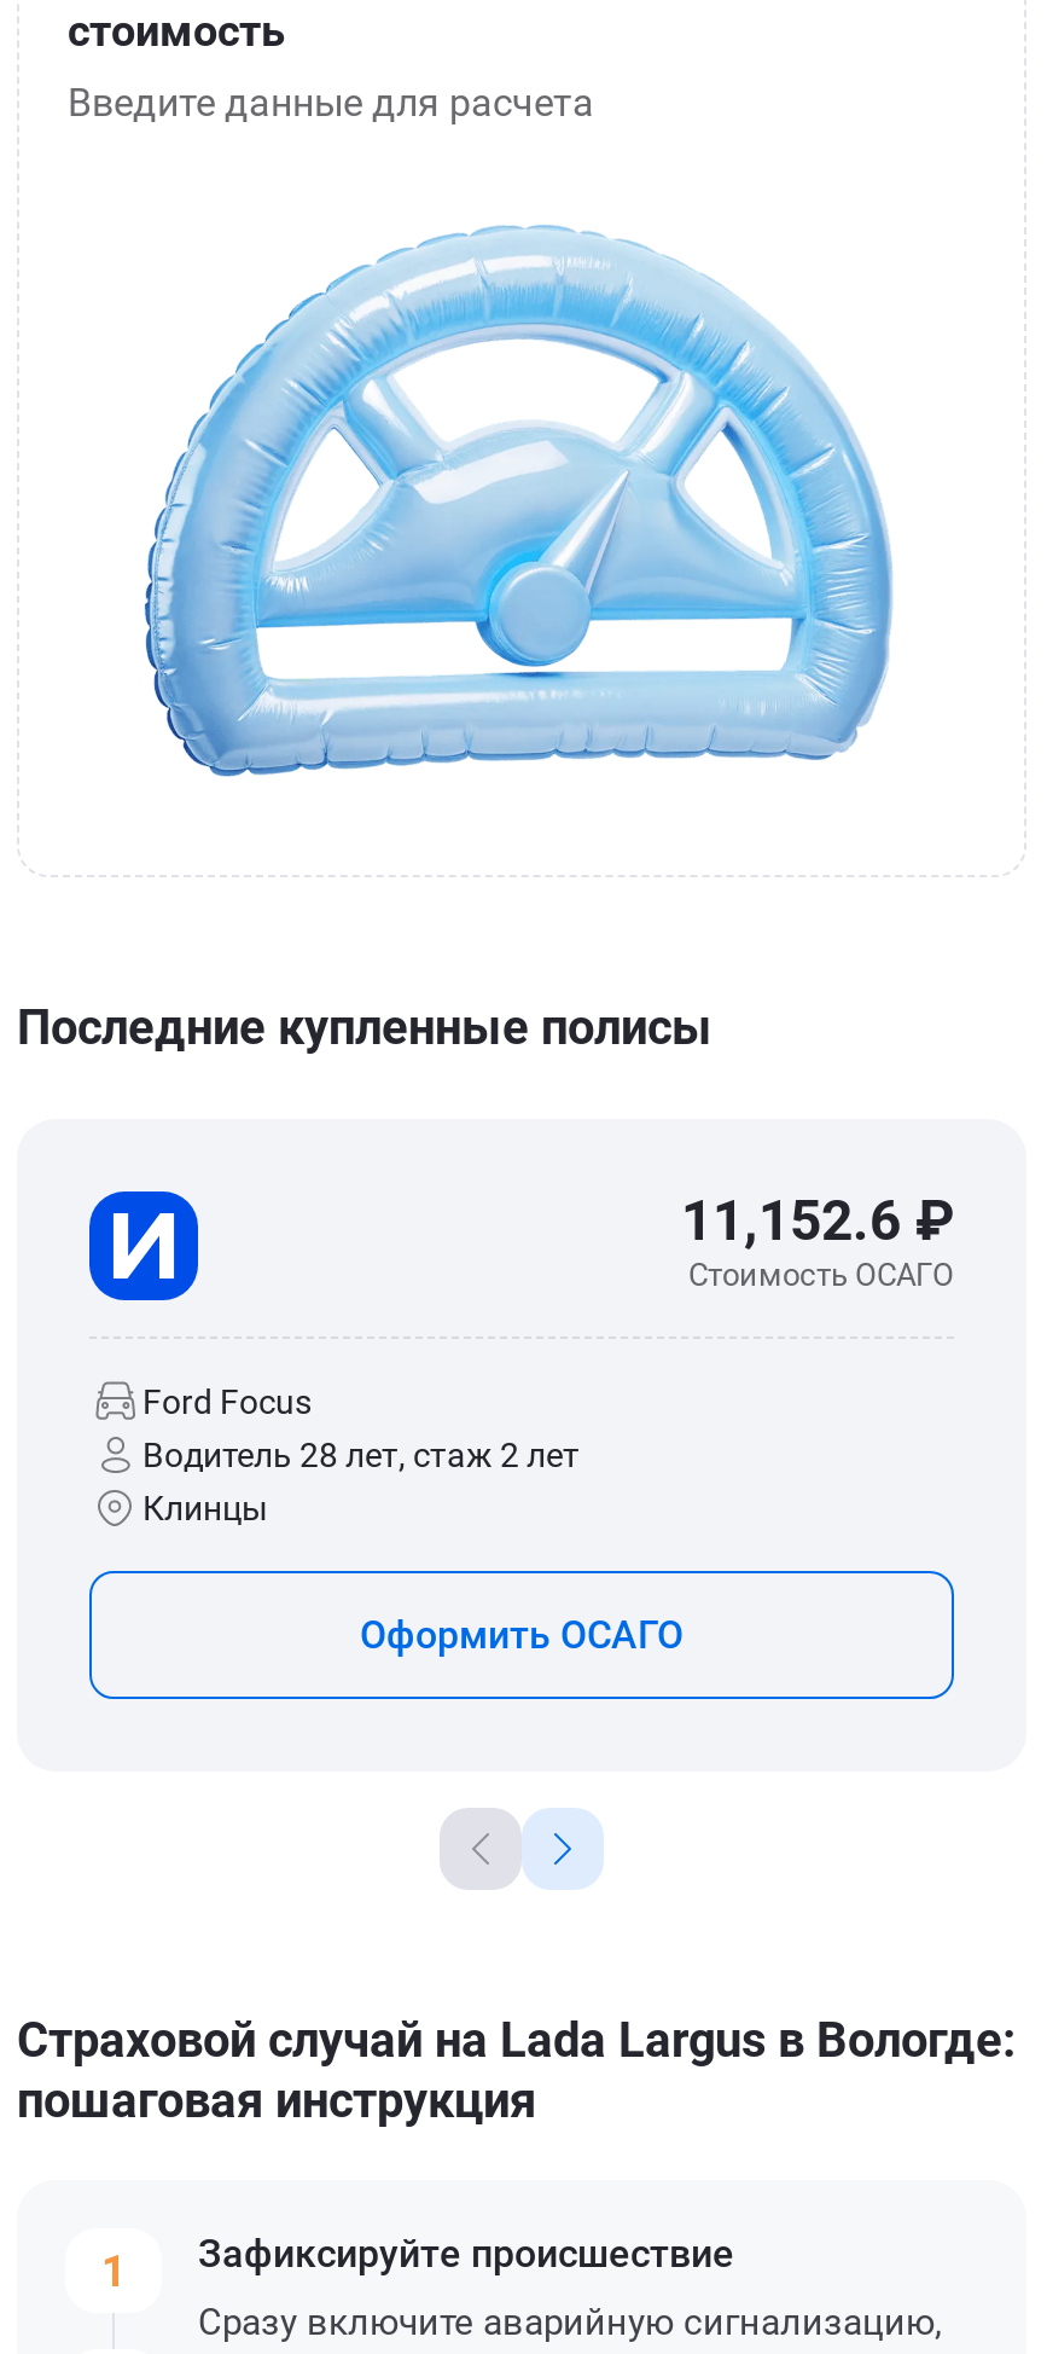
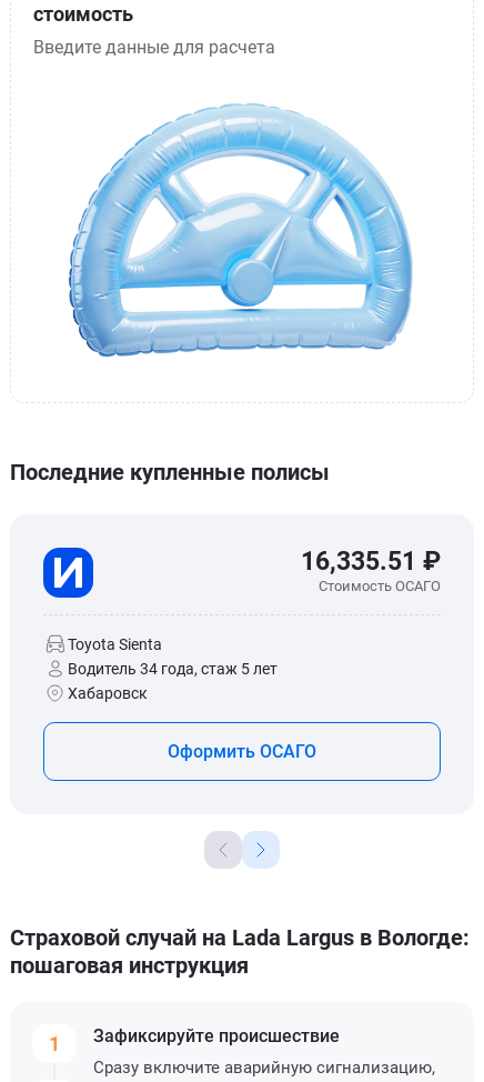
- 11,152.6 ₽
+ 16,335.51 ₽

- Ford Focus
- Водитель 28 лет, стаж 2 лет
- Клинцы
+ Toyota Sienta
+ Водитель 34 года, стаж 5 лет
+ Хабаровск
